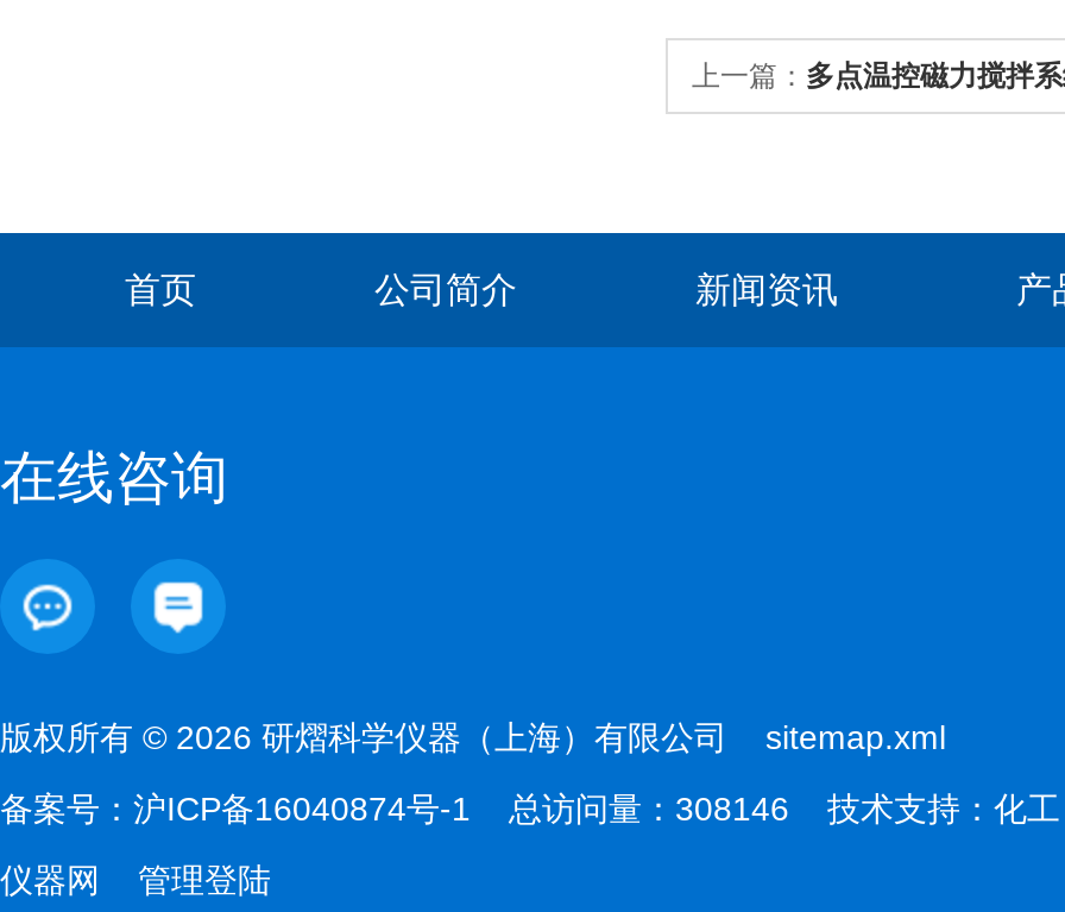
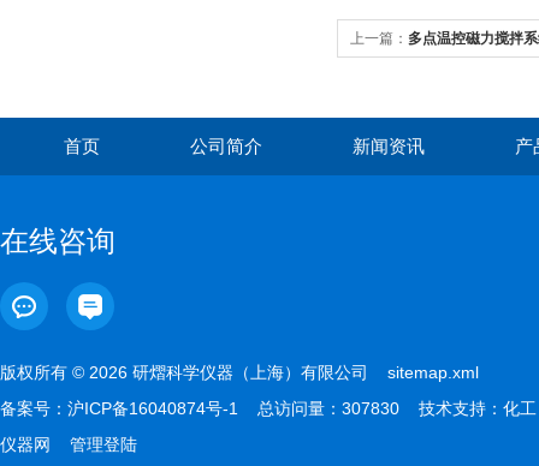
- 备案号：沪ICP备16040874号-1总访问量：308146 技术支持：化工
+ 备案号：沪ICP备16040874号-1总访问量：307830 技术支持：化工
